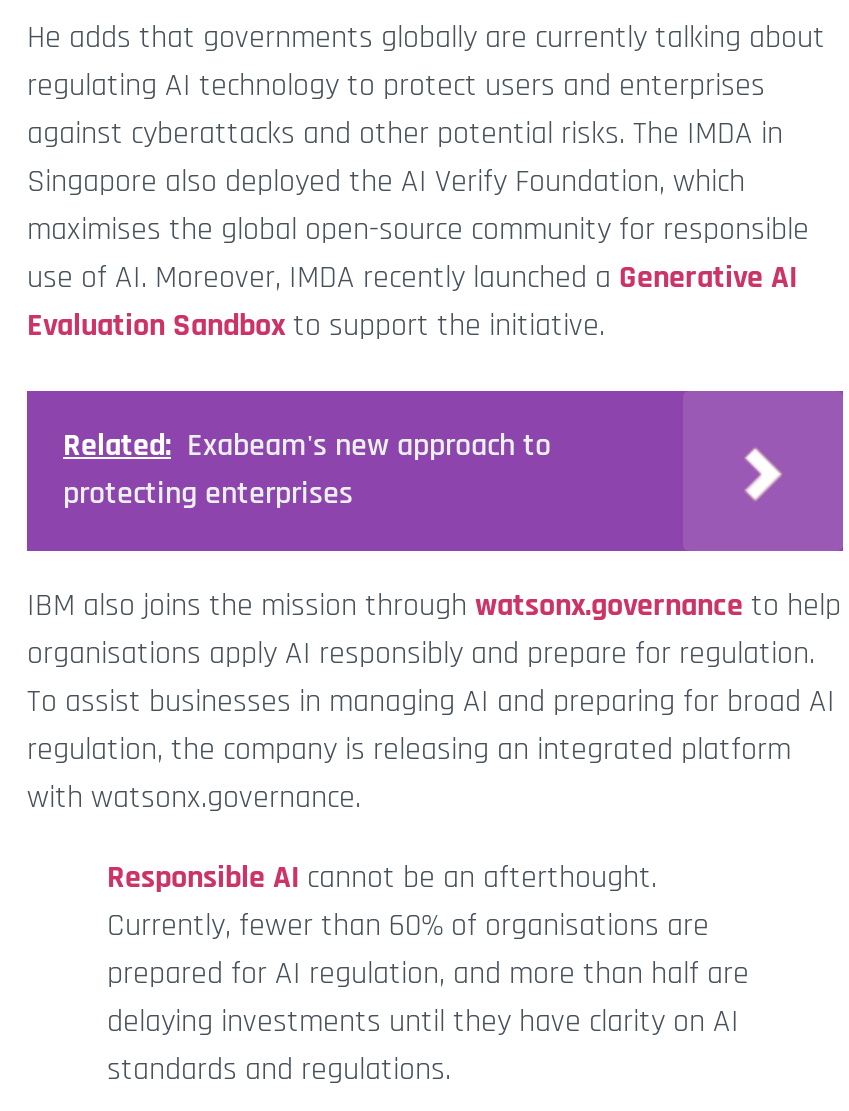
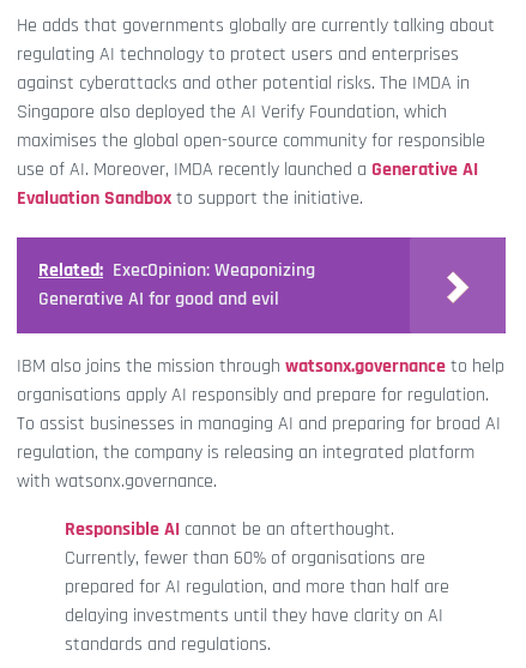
- Related: Exabeam's new approach to
- protecting enterprises
+ Related: ExecOpinion: Weaponizing
+ Generative AI for good and evil
